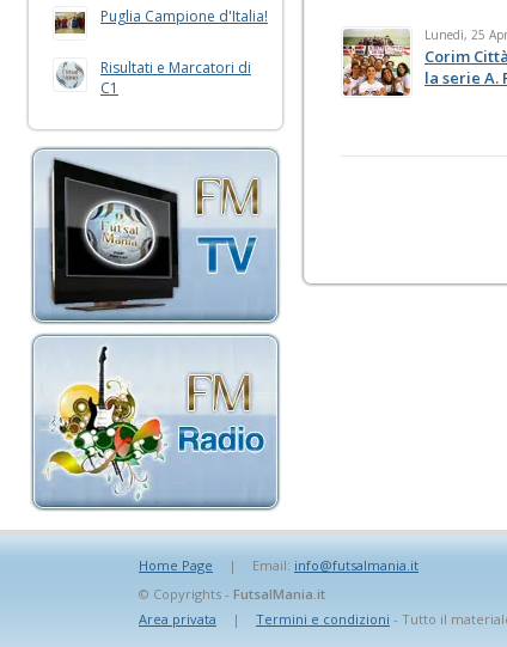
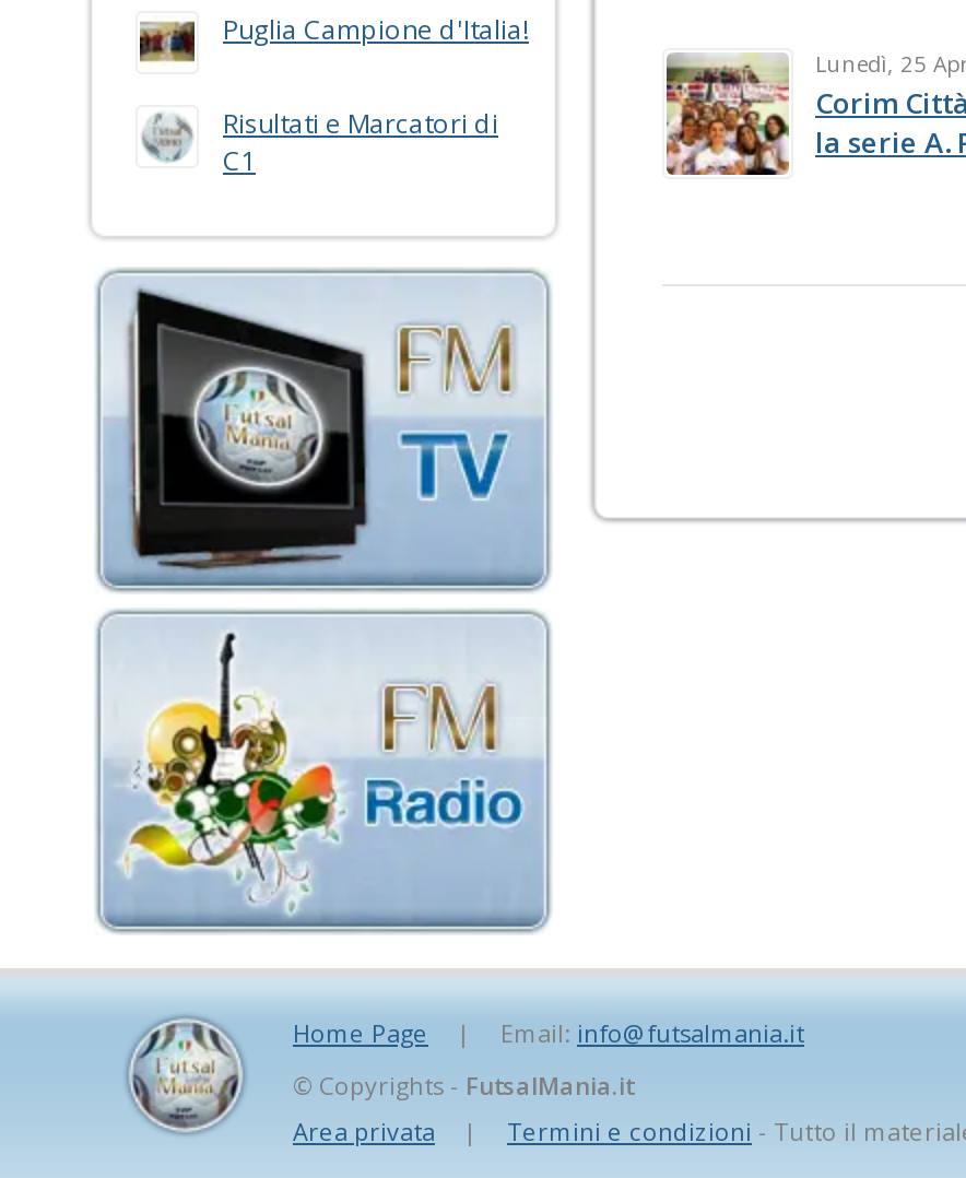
+ [image]
